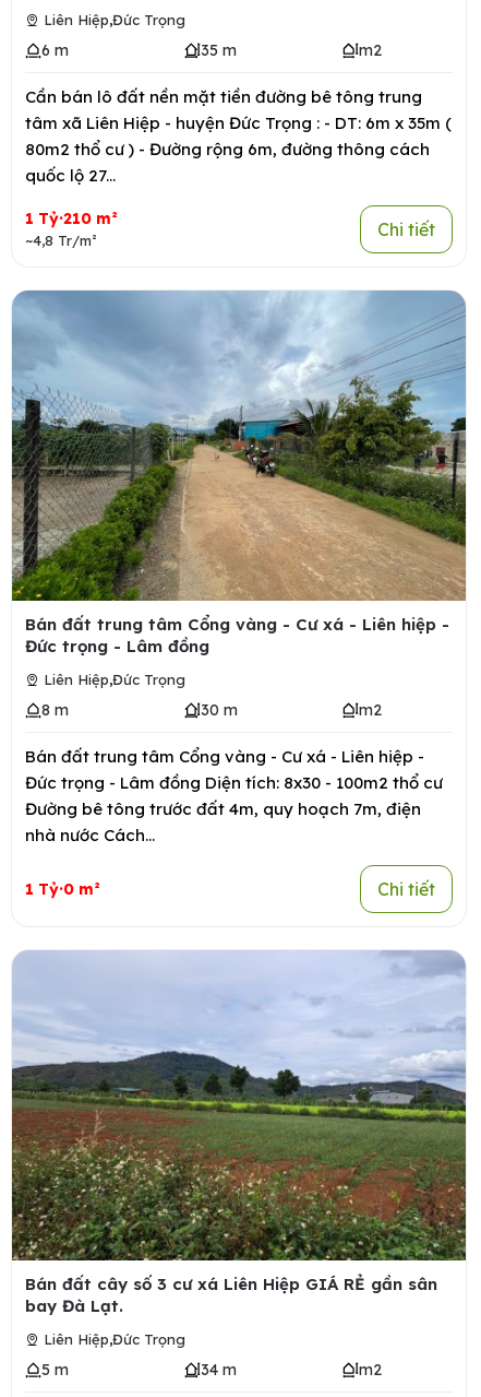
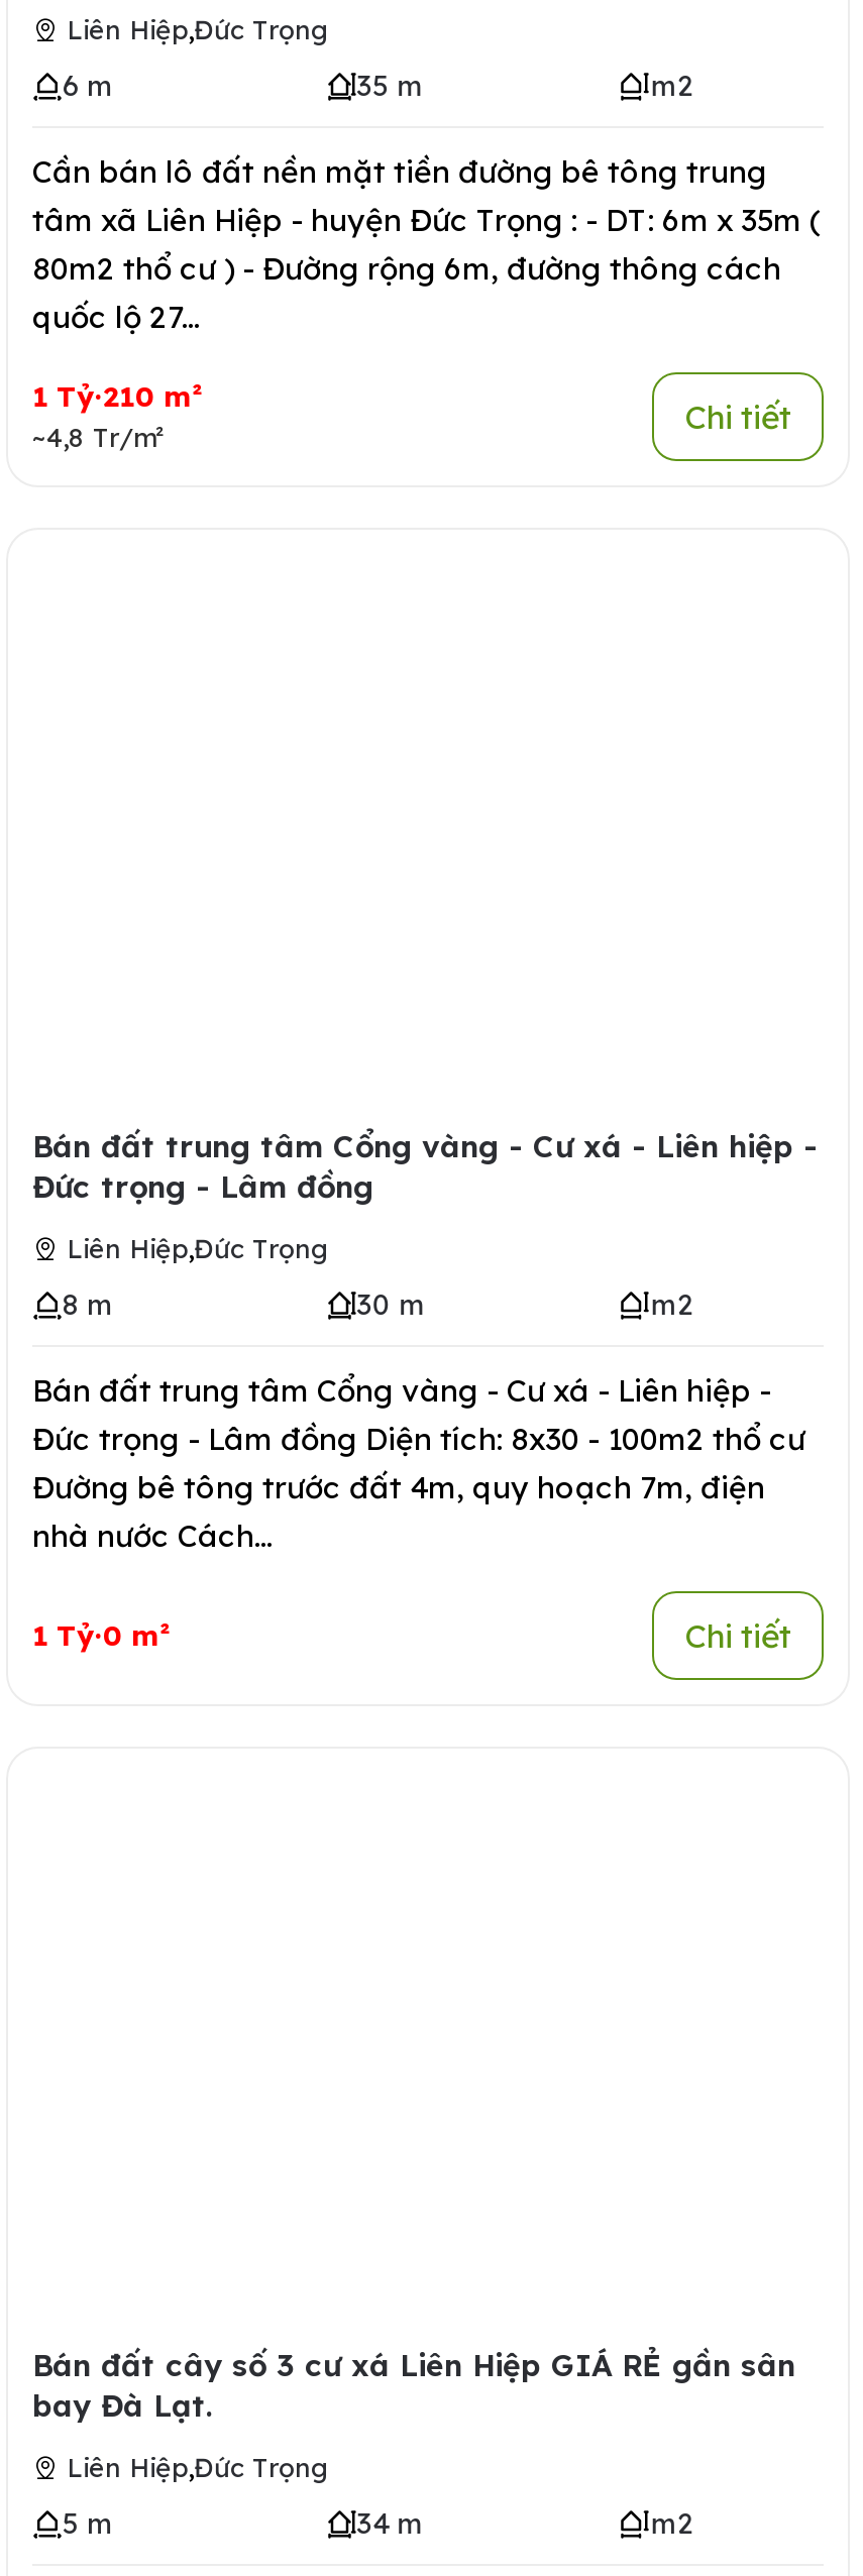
- [image]

- [image]
